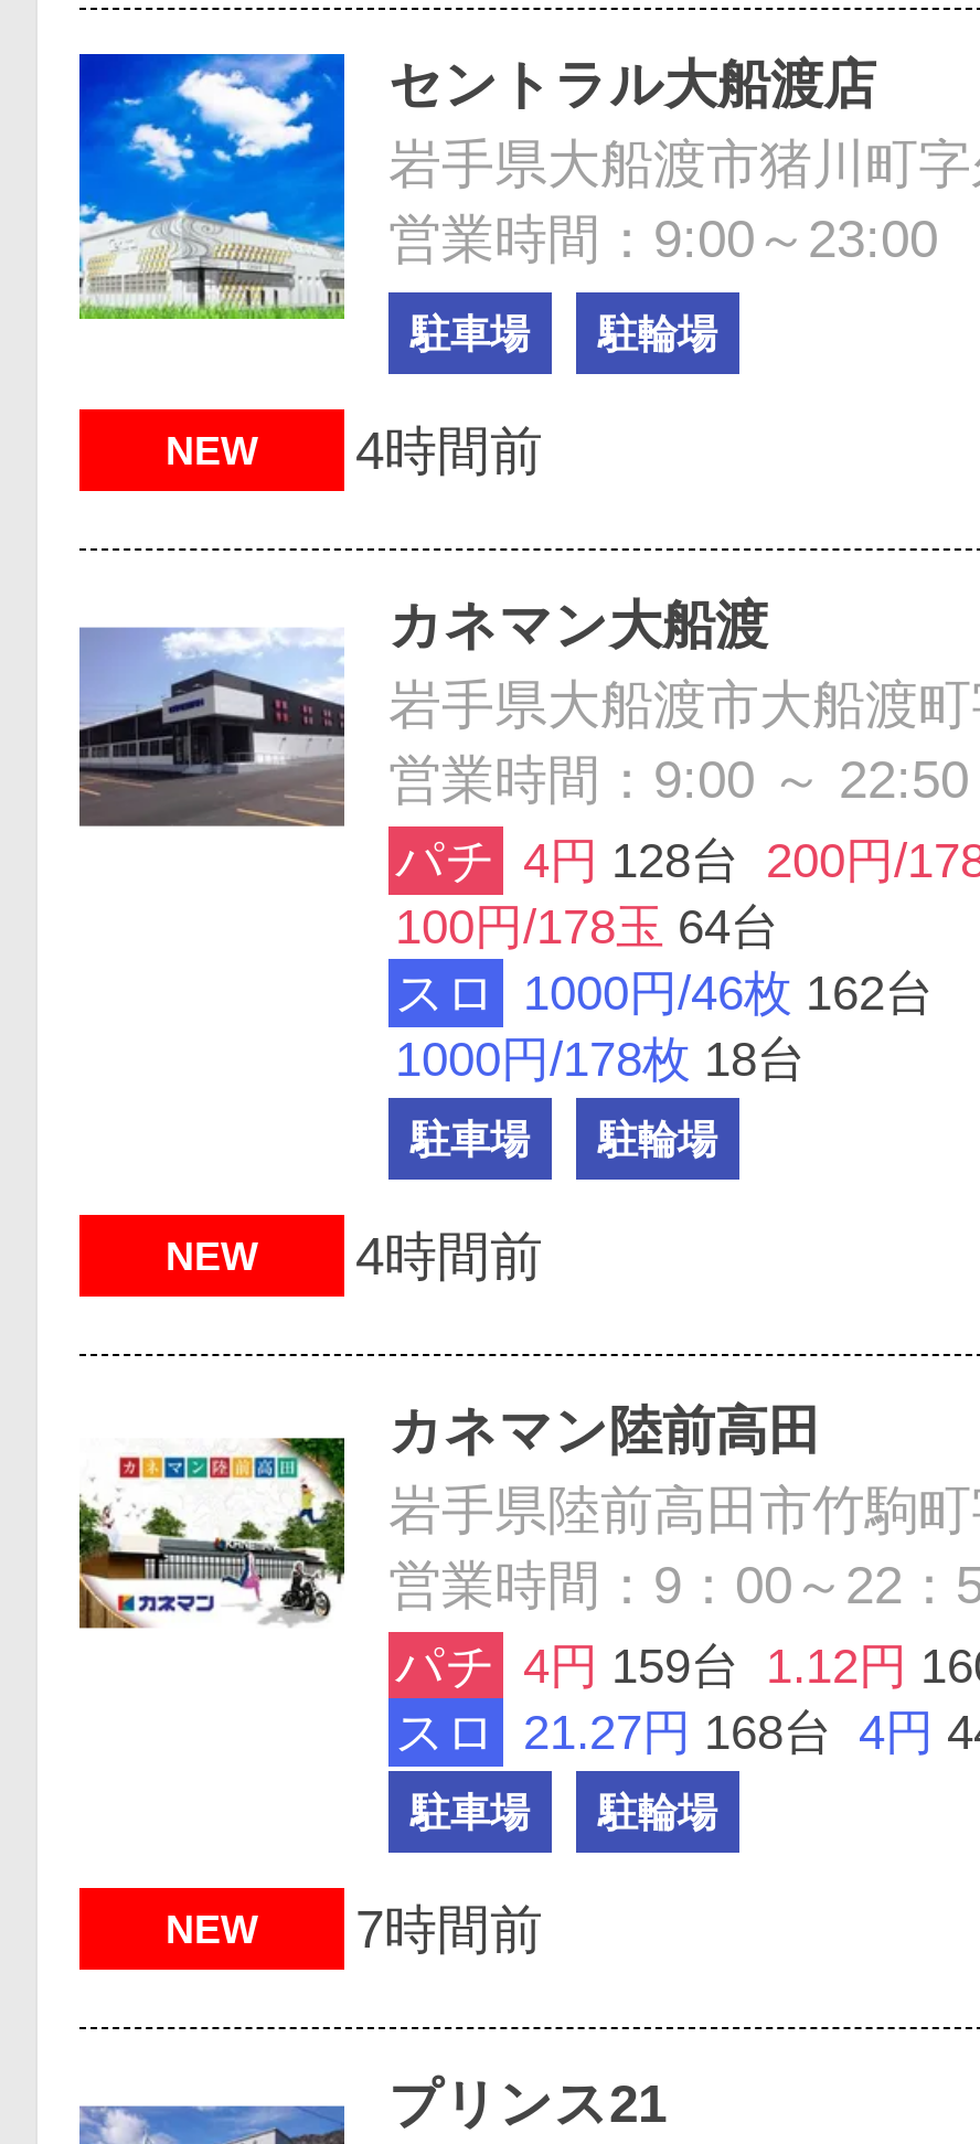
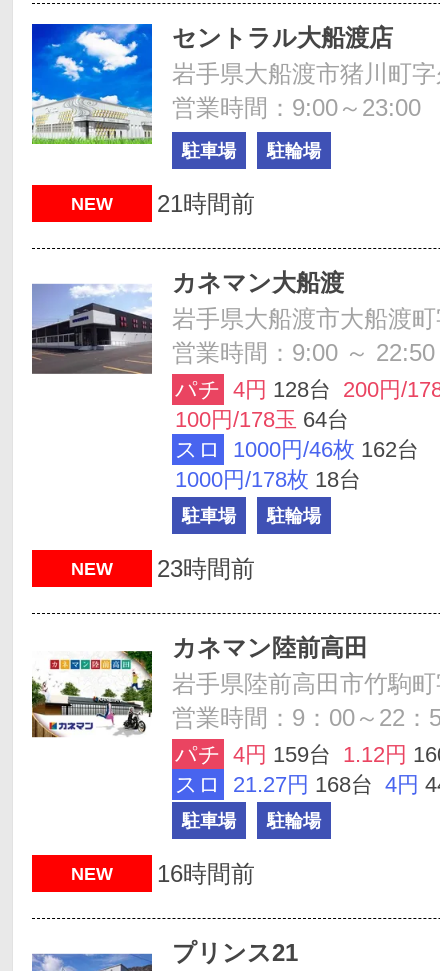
- 4時間前
+ 21時間前

- 4時間前
+ 23時間前

- 7時間前
+ 16時間前
